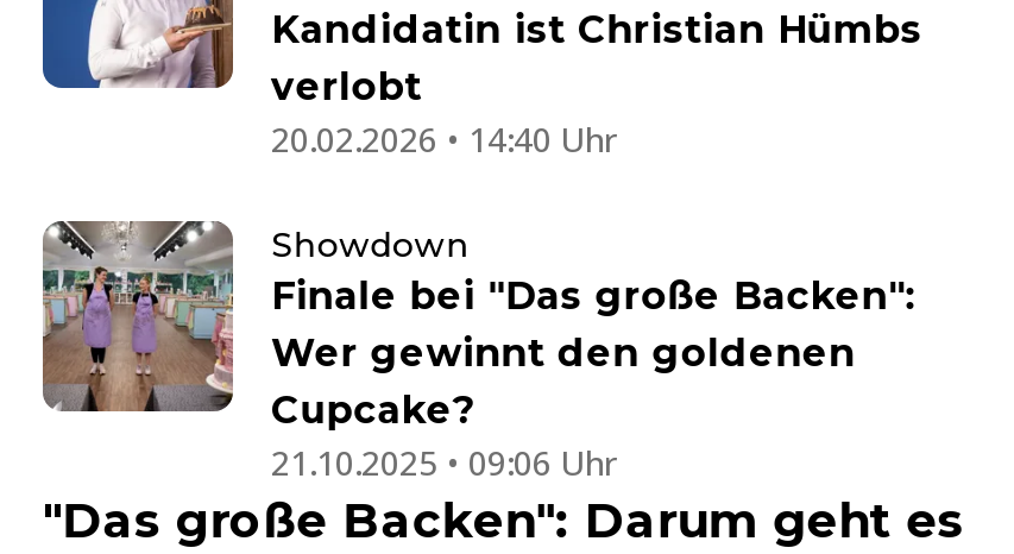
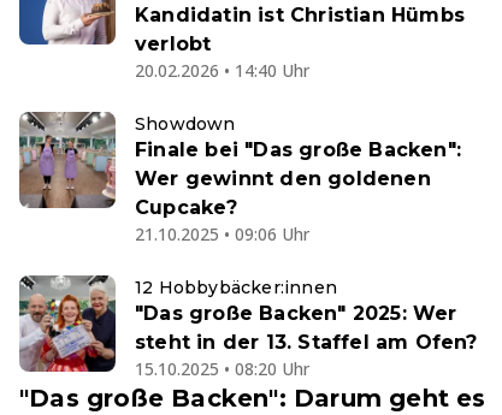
+ [image]
+ 12 Hobbybäcker:innen
+ "Das große Backen" 2025: Wer
+ steht in der 13. Staffel am Ofen?
+ 15.10.2025 • 08:20 Uhr
